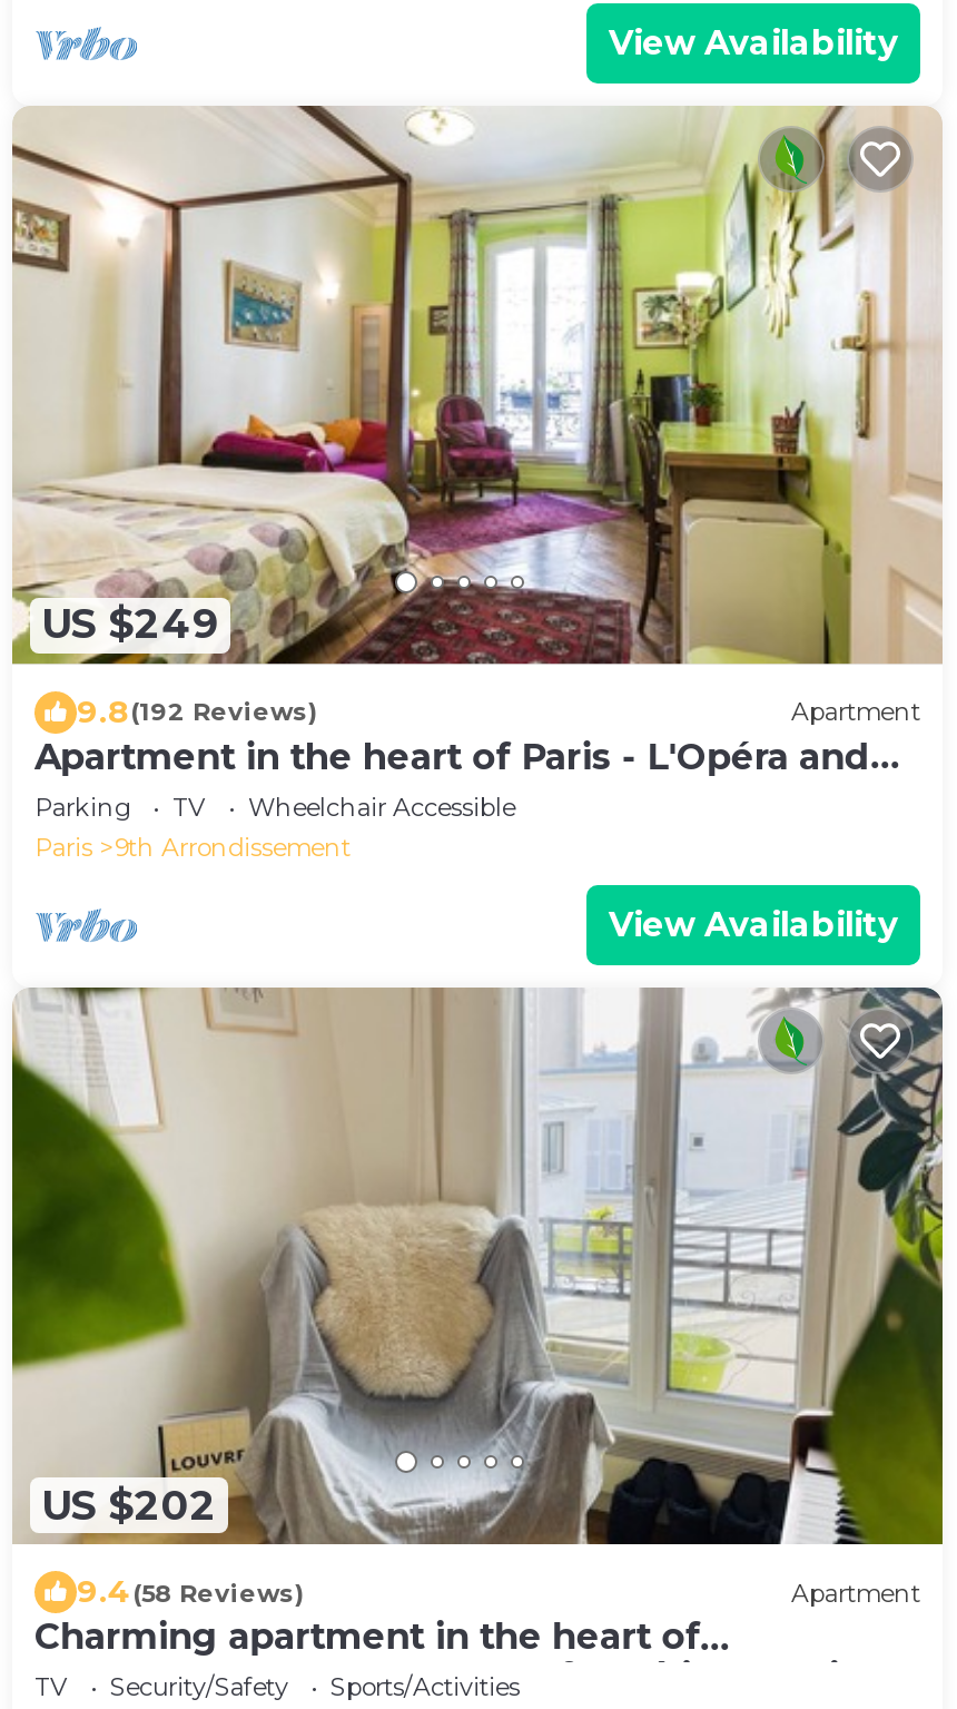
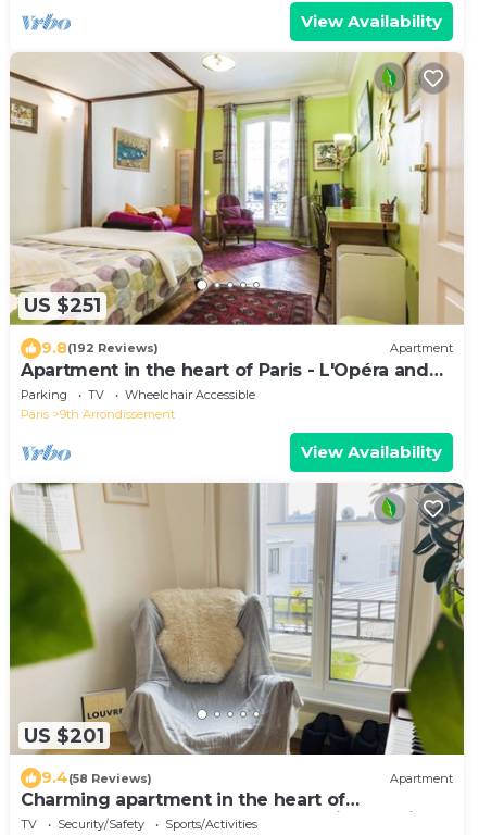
- US $249
+ US $251

- US $202
+ US $201
